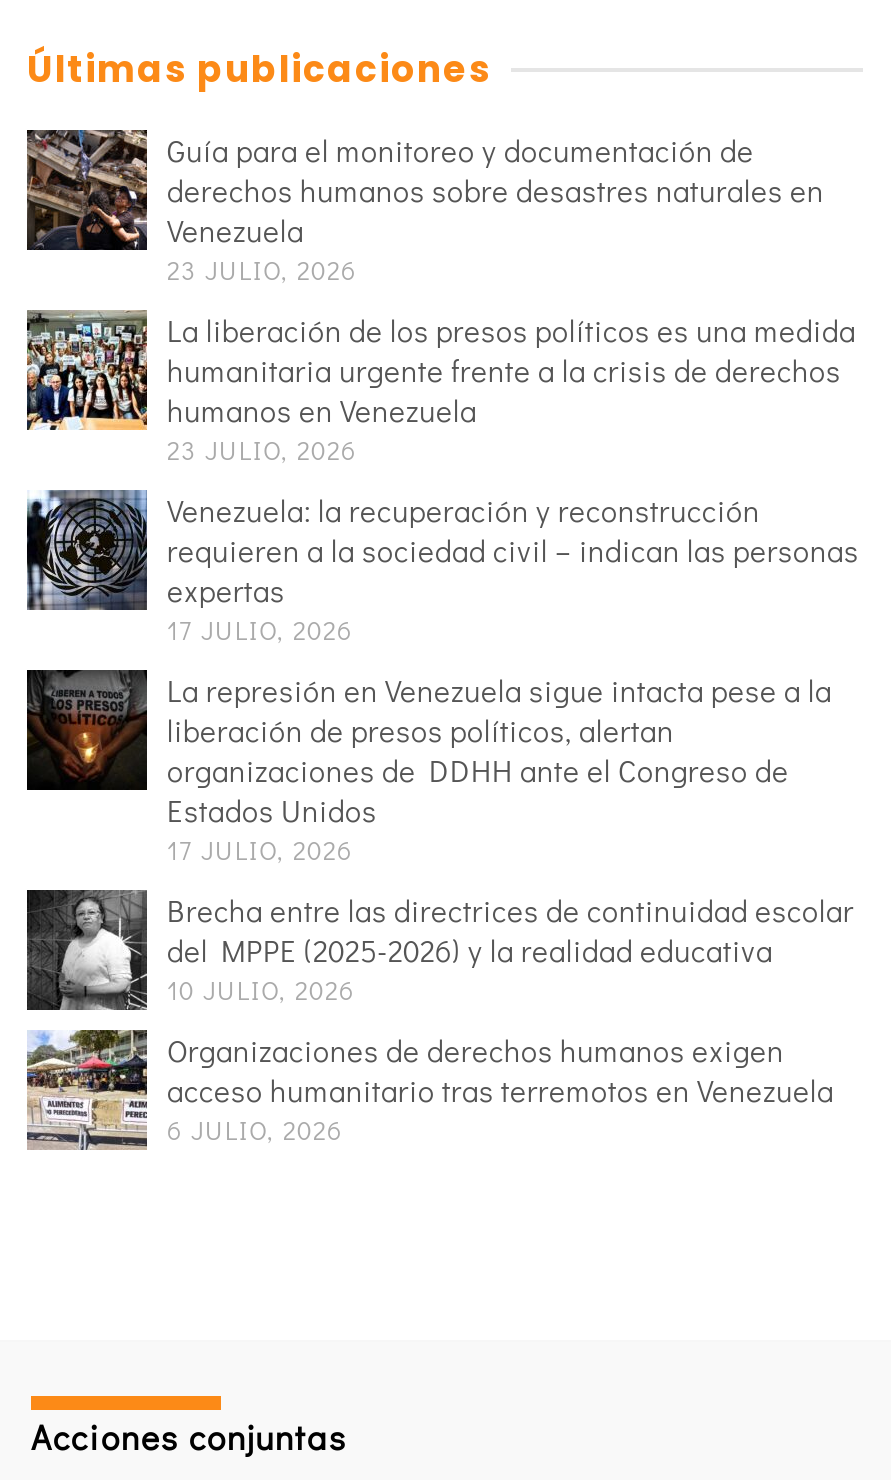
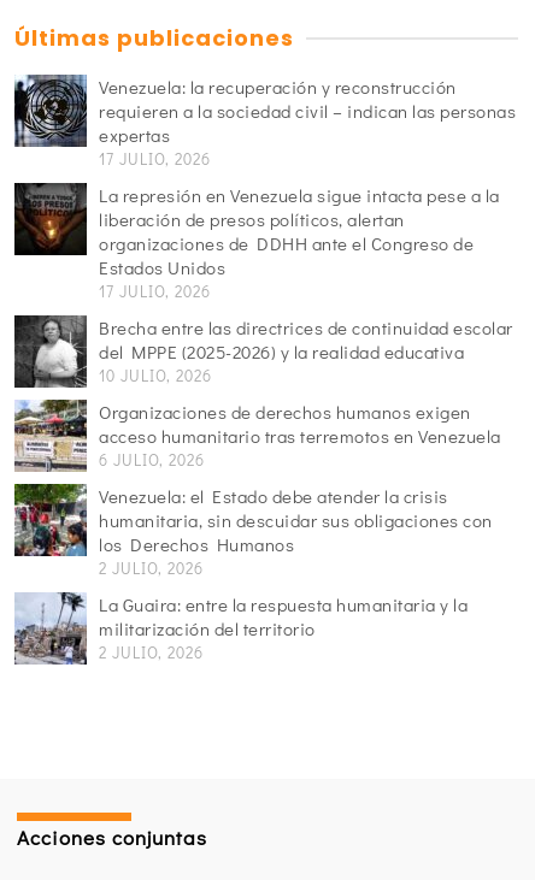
- [image]
- Guía para el monitoreo y documentación de
- derechos humanos sobre desastres naturales en
- Venezuela
- 23 JULIO, 2026
- La liberación de los presos políticos es una medida
- humanitaria urgente frente a la crisis de derechos
- humanos en Venezuela
- 23 JULIO, 2026

- [image]

moved up: [image] | Venezuela: la recuperación y reconstrucción | requieren a la sociedad civil – indican las personas | ... | acceso humanitario tras terremotos en Venezuela | 6 JULIO, 2026

+ [image]
+ Venezuela: el Estado debe atender la crisis
+ humanitaria, sin descuidar sus obligaciones con
+ los Derechos Humanos
+ 2 JULIO, 2026
+ La Guaira: entre la respuesta humanitaria y la
+ militarización del territorio
+ 2 JULIO, 2026

+ [image]
